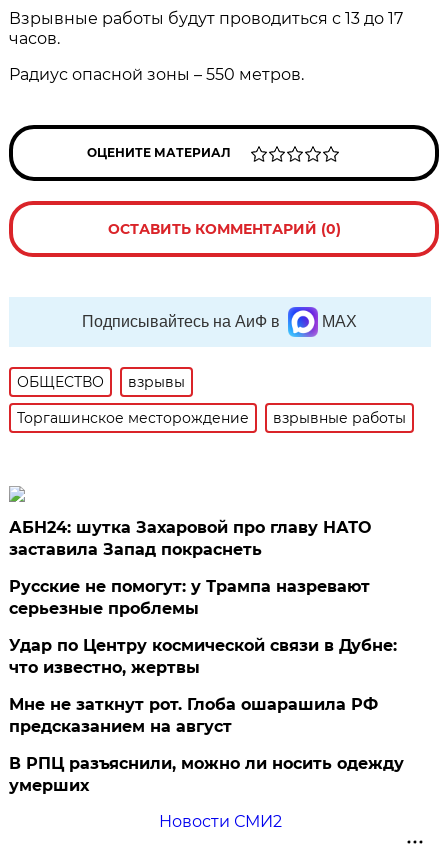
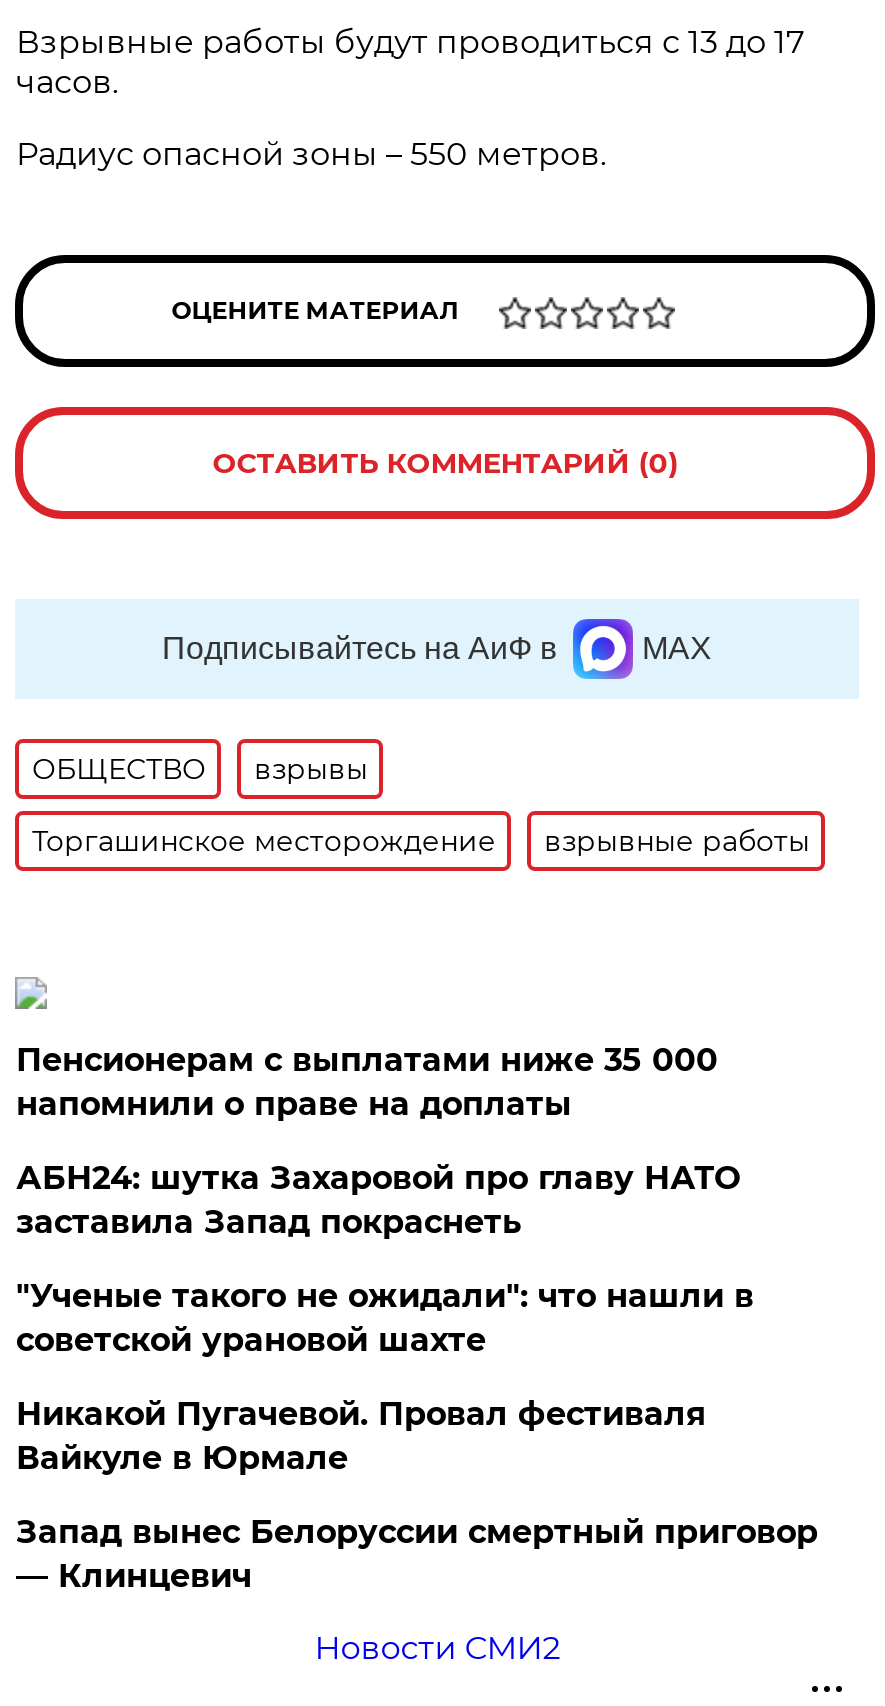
+ Пенсионерам с выплатами ниже 35 000
+ напомнили о праве на доплаты

moved down: АБН24: шутка Захаровой про главу НАТО | заставила Запад покраснеть

- Русские не помогут: у Трампа назревают
- серьезные проблемы
- Удар по Центру космической связи в Дубне:
- что известно, жертвы
- Мне не заткнут рот. Глоба ошарашила РФ
- предсказанием на август
- В РПЦ разъяснили, можно ли носить одежду
- умерших
+ "Ученые такого не ожидали": что нашли в
+ советской урановой шахте
+ Никакой Пугачевой. Провал фестиваля
+ Вайкуле в Юрмале
+ Запад вынес Белоруссии смертный приговор
+ — Клинцевич
